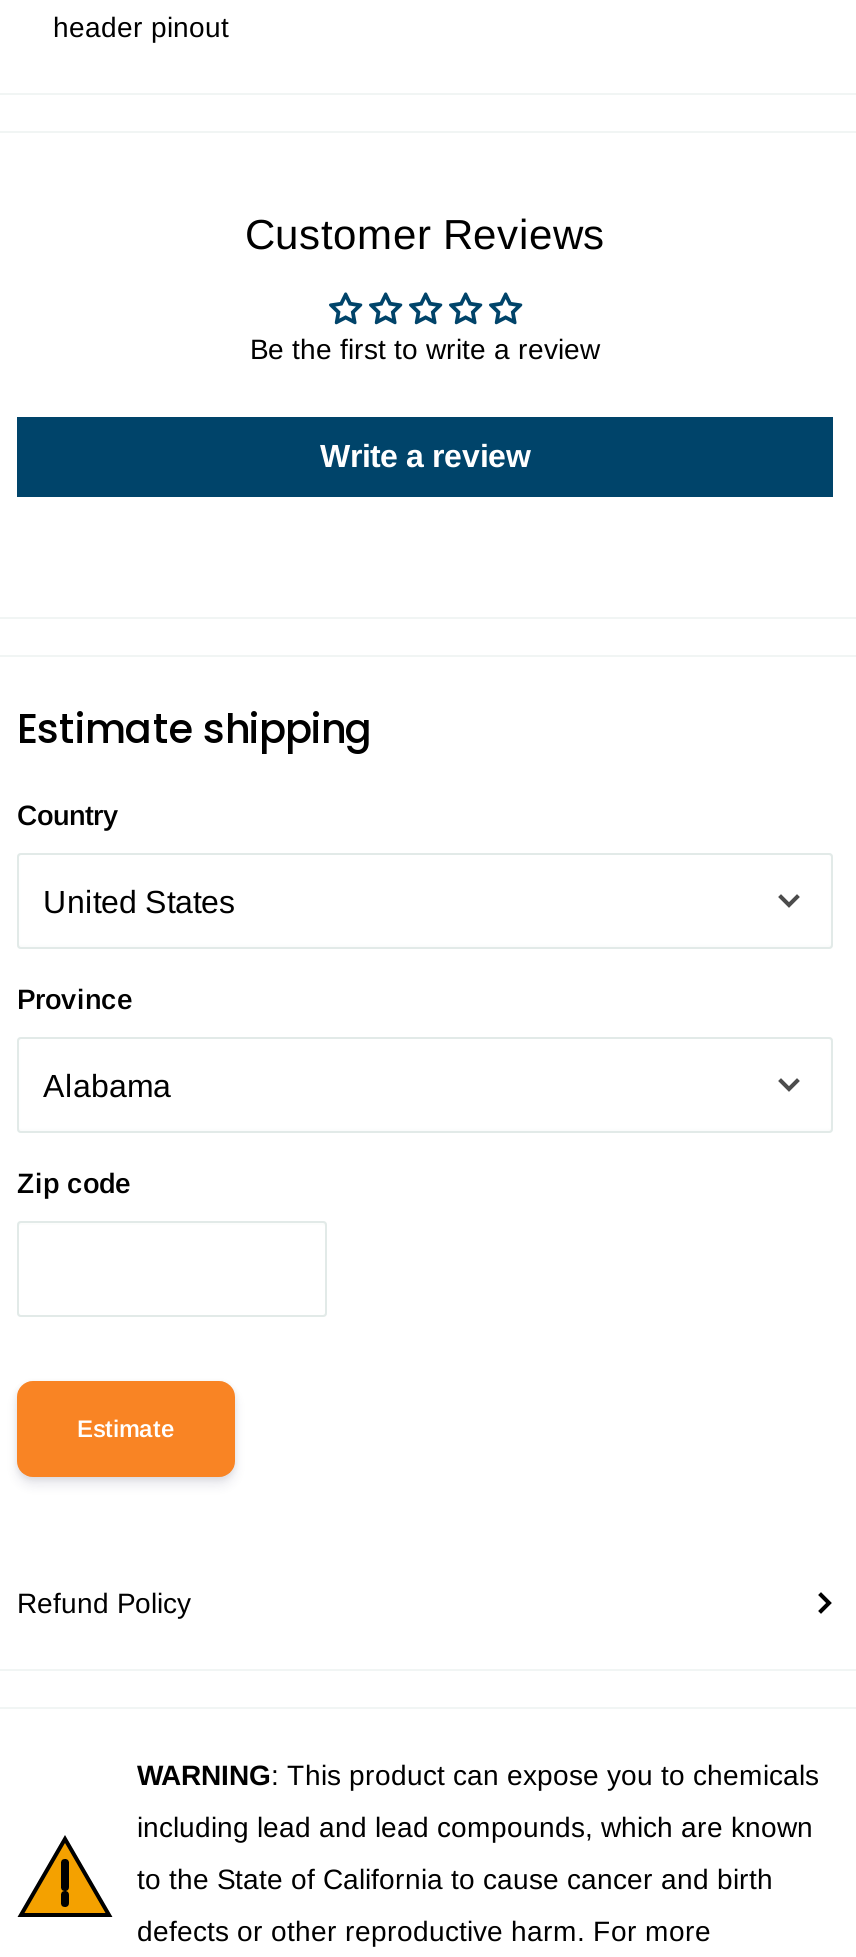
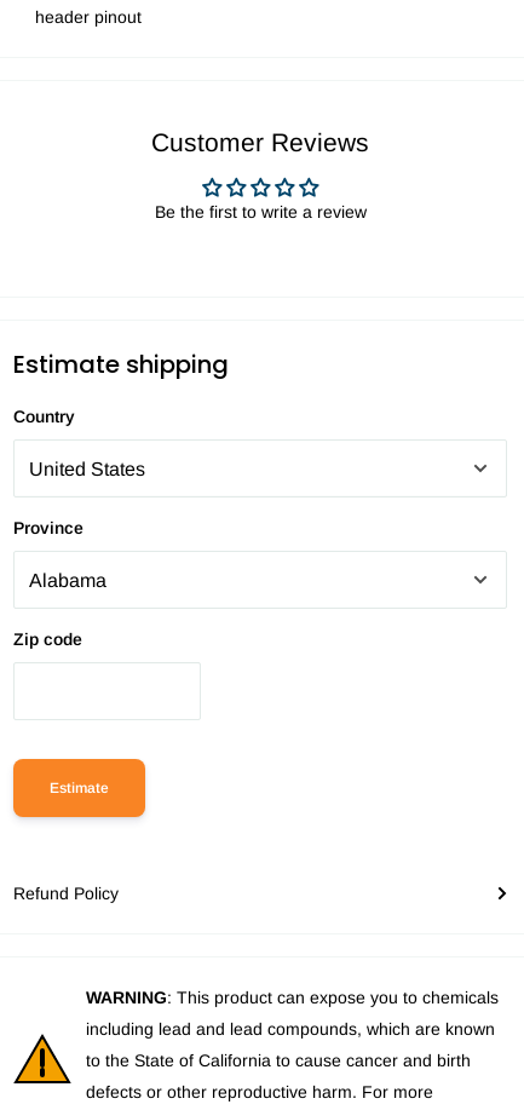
- Write a review
